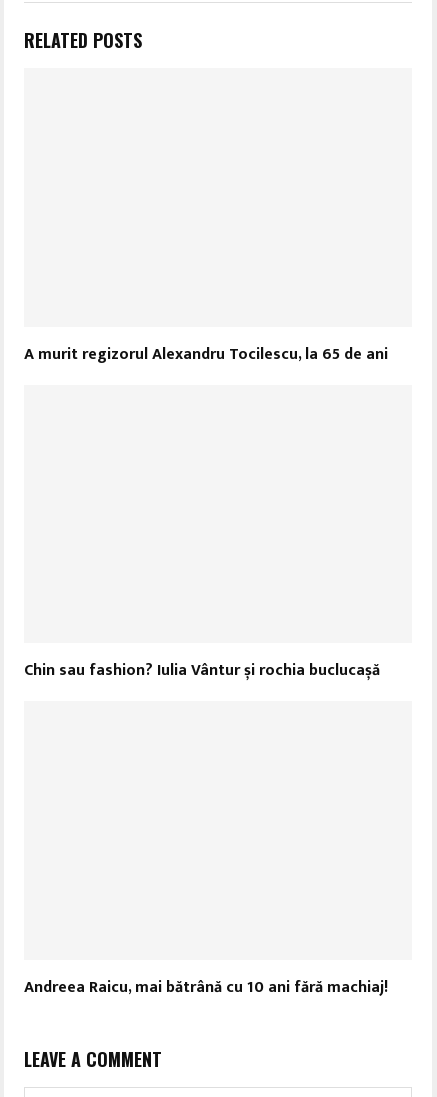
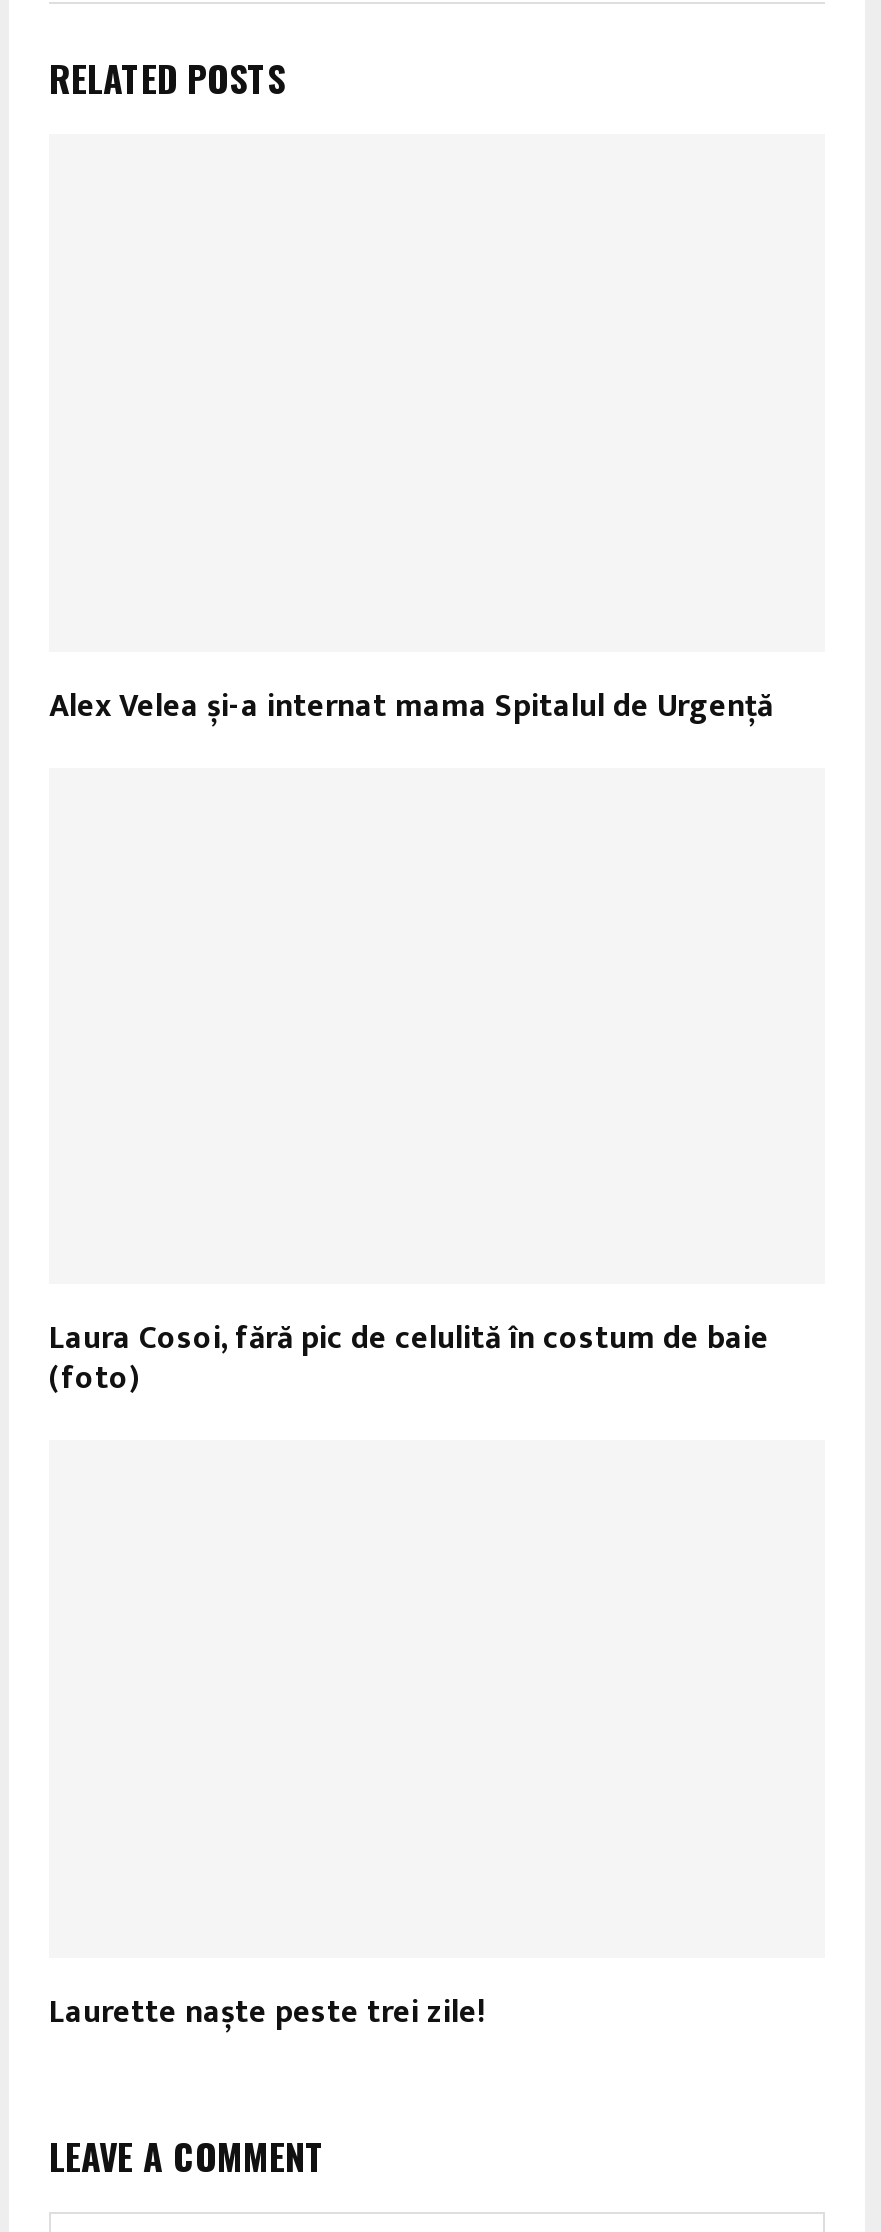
- A murit regizorul Alexandru Tocilescu, la 65 de ani
+ Alex Velea și-a internat mama Spitalul de Urgență

- Chin sau fashion? Iulia Vântur și rochia buclucașă
+ Laura Cosoi, fără pic de celulită în costum de baie
+ (foto)

- Andreea Raicu, mai bătrână cu 10 ani fără machiaj!
+ Laurette naște peste trei zile!
